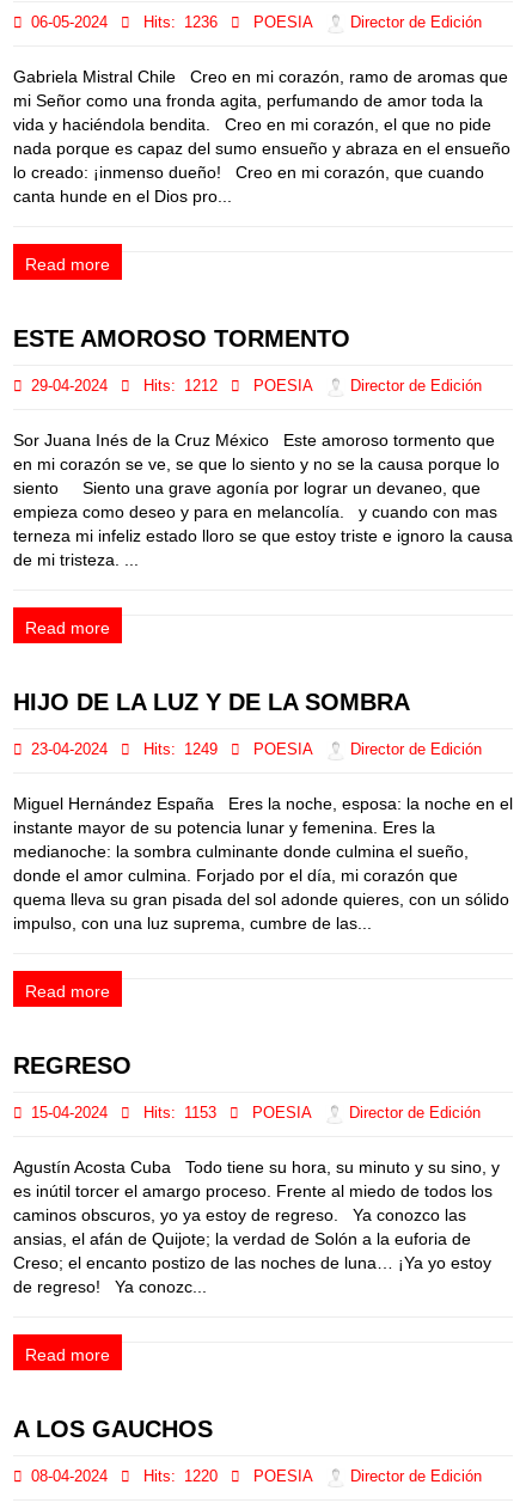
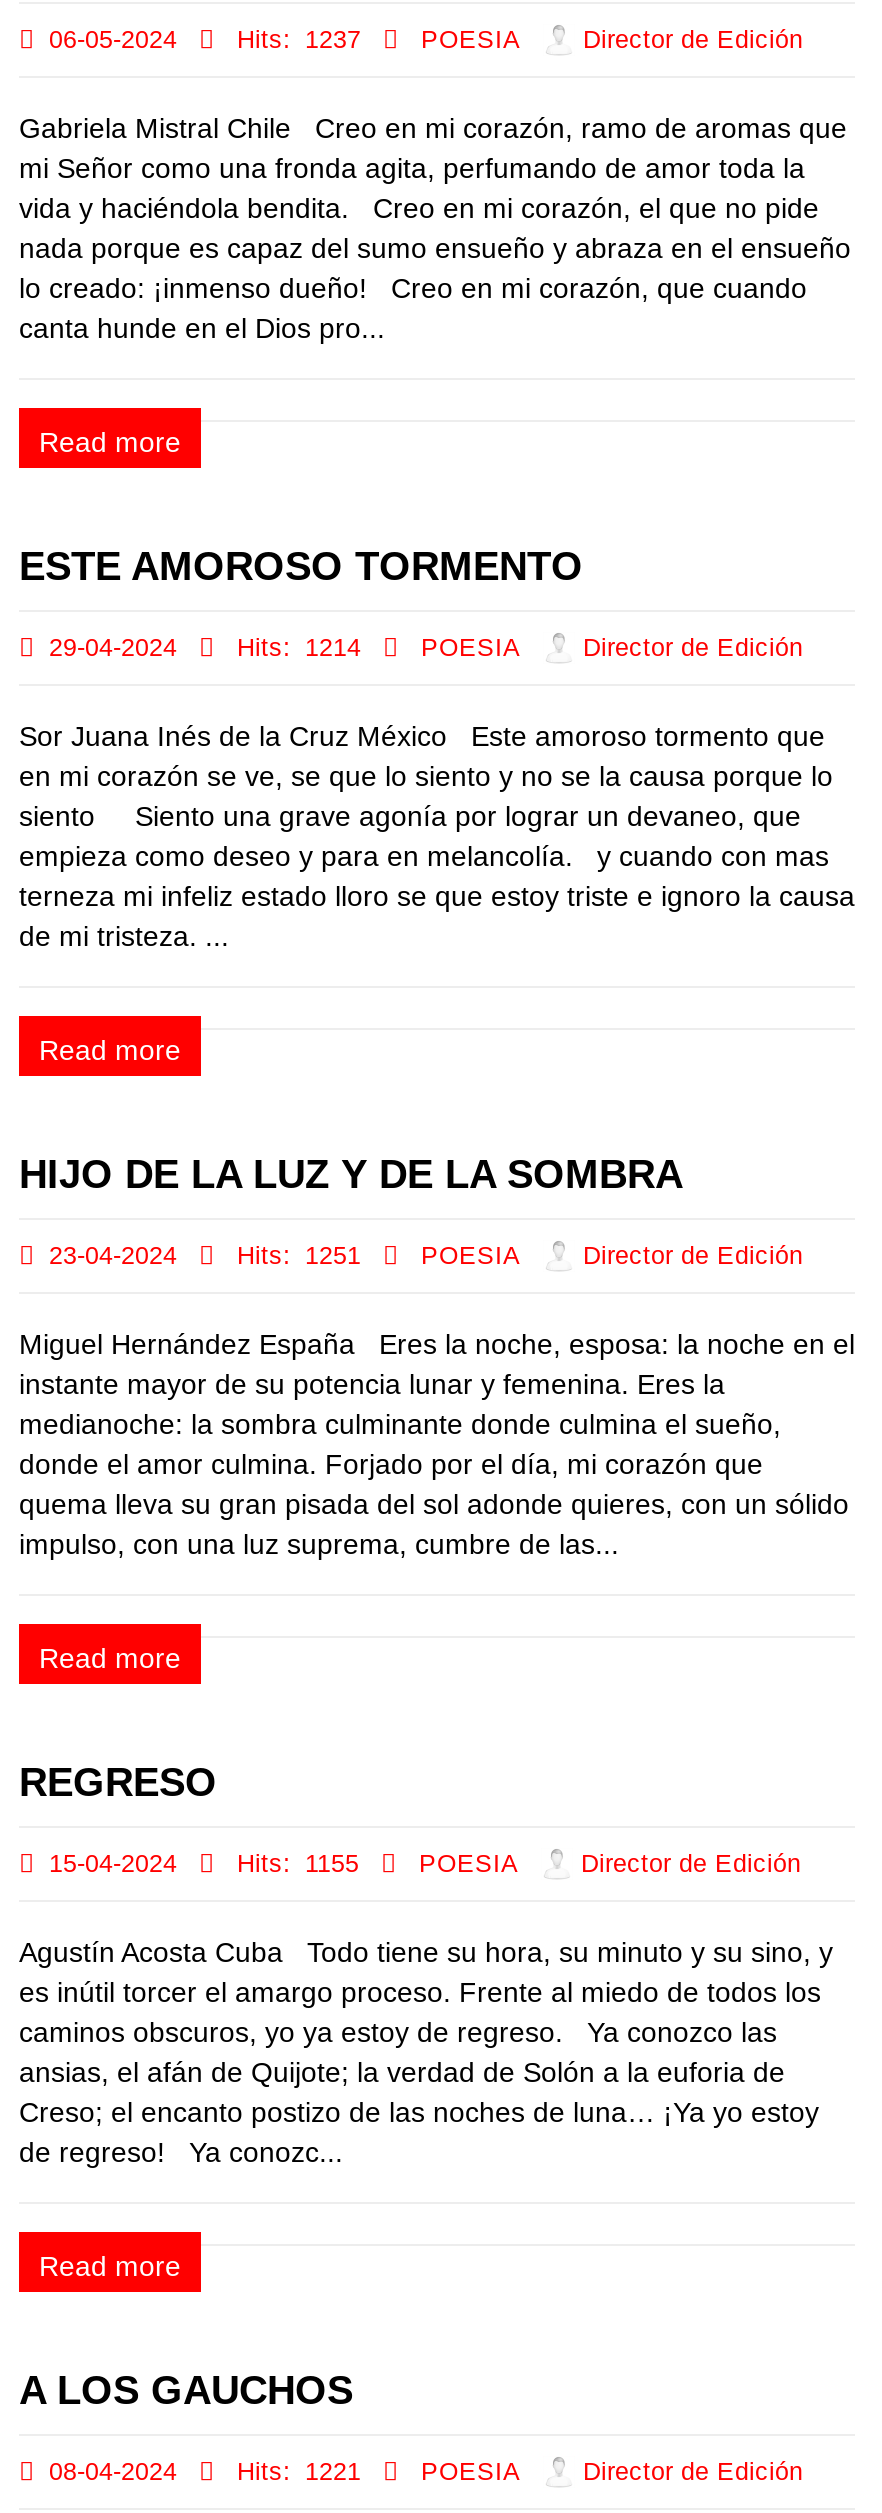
- Hits: 1236
+ Hits: 1237

- Hits: 1212
+ Hits: 1214

- Hits: 1249
+ Hits: 1251

- Hits: 1153
+ Hits: 1155

- Hits: 1220
+ Hits: 1221
